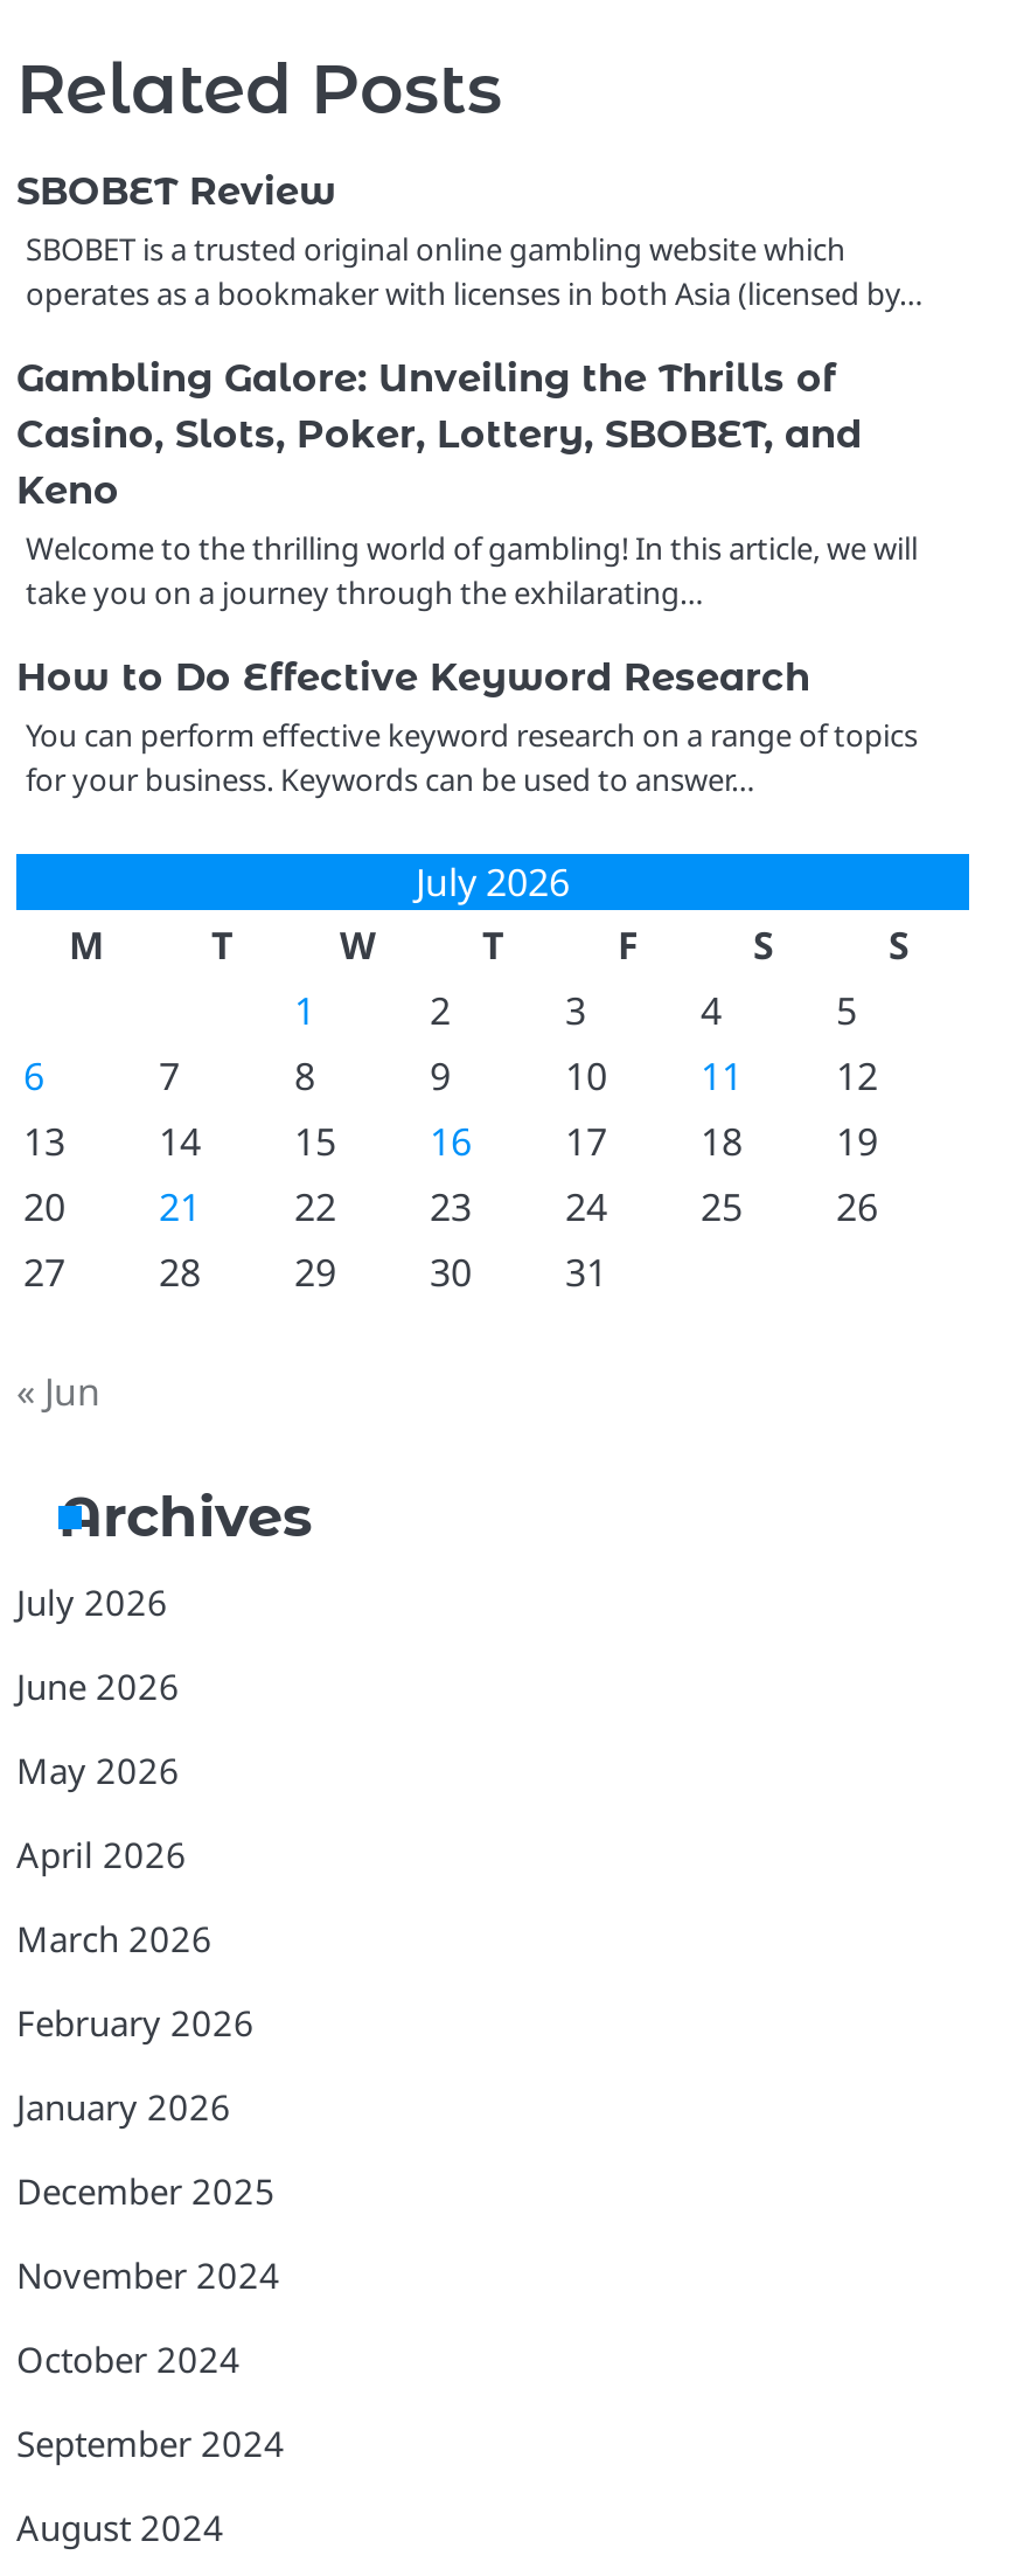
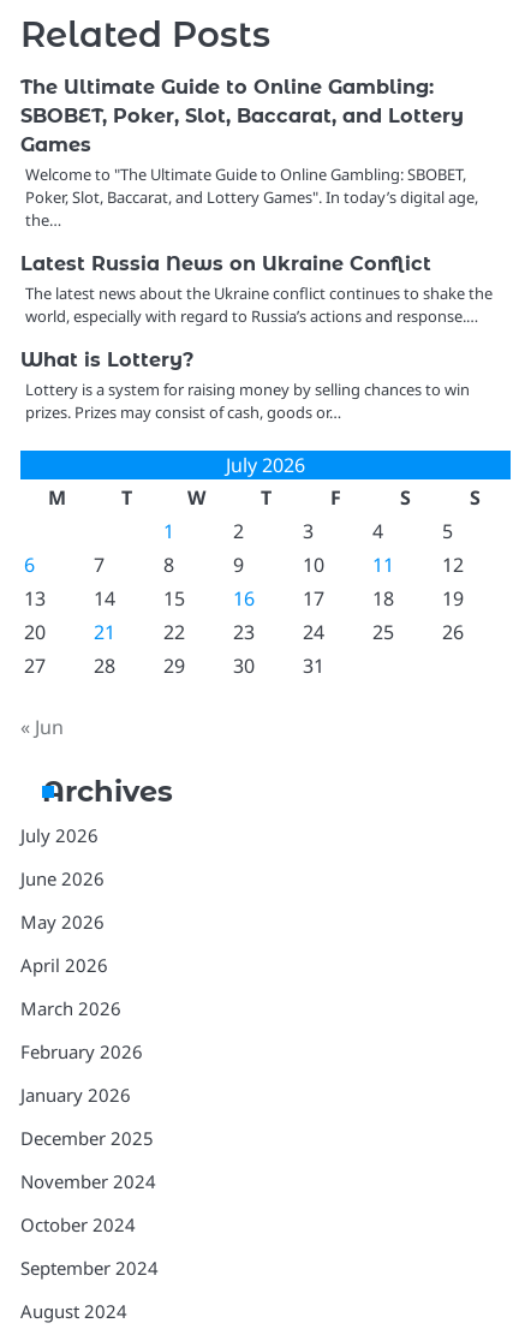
- SBOBET Review
- SBOBET is a trusted original online gambling website which
- operates as a bookmaker with licenses in both Asia (licensed by…
+ The Ultimate Guide to Online Gambling:
+ SBOBET, Poker, Slot, Baccarat, and Lottery
+ Games
+ Welcome to "The Ultimate Guide to Online Gambling: SBOBET,
+ Poker, Slot, Baccarat, and Lottery Games". In today’s digital age,
+ the…

- Gambling Galore: Unveiling the Thrills of
- Casino, Slots, Poker, Lottery, SBOBET, and
- Keno
- Welcome to the thrilling world of gambling! In this article, we will
- take you on a journey through the exhilarating…
+ Latest Russia News on Ukraine Conflict
+ The latest news about the Ukraine conflict continues to shake the
+ world, especially with regard to Russia’s actions and response.…

- How to Do Effective Keyword Research
- You can perform effective keyword research on a range of topics
- for your business. Keywords can be used to answer…
+ What is Lottery?
+ Lottery is a system for raising money by selling chances to win
+ prizes. Prizes may consist of cash, goods or…
